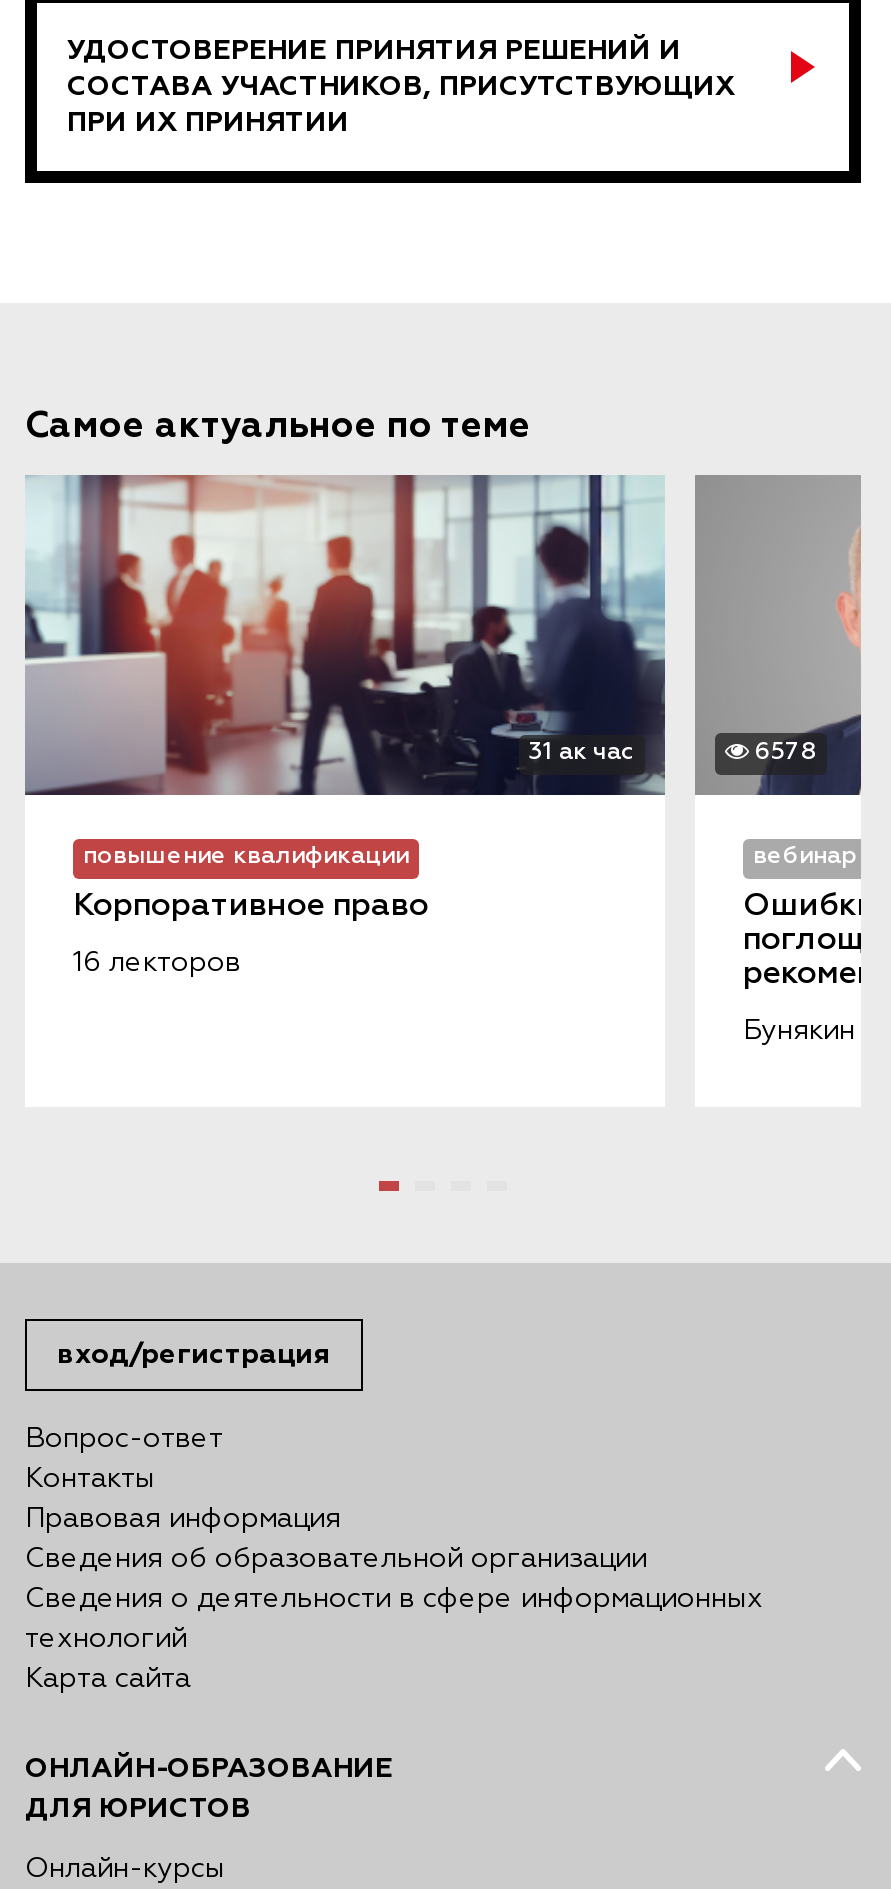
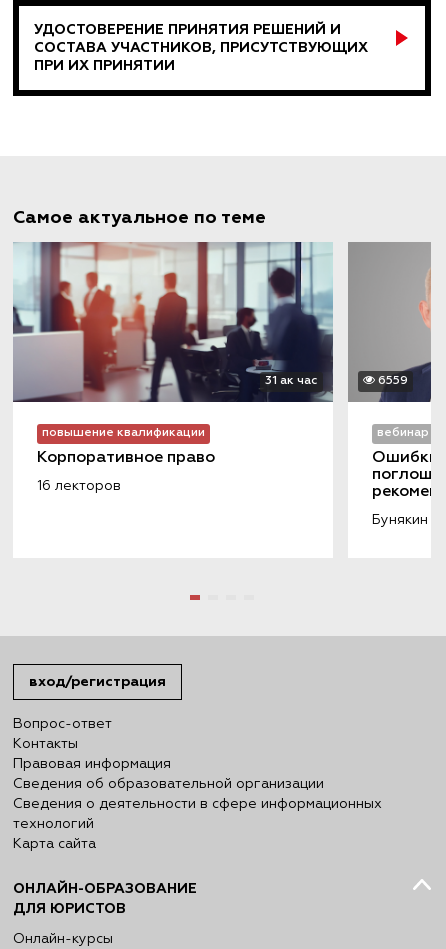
- 6578
+ 6559
